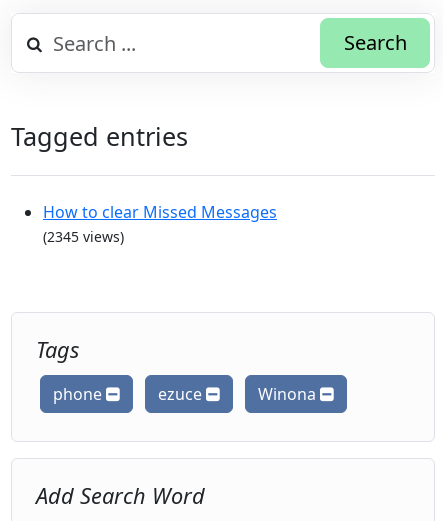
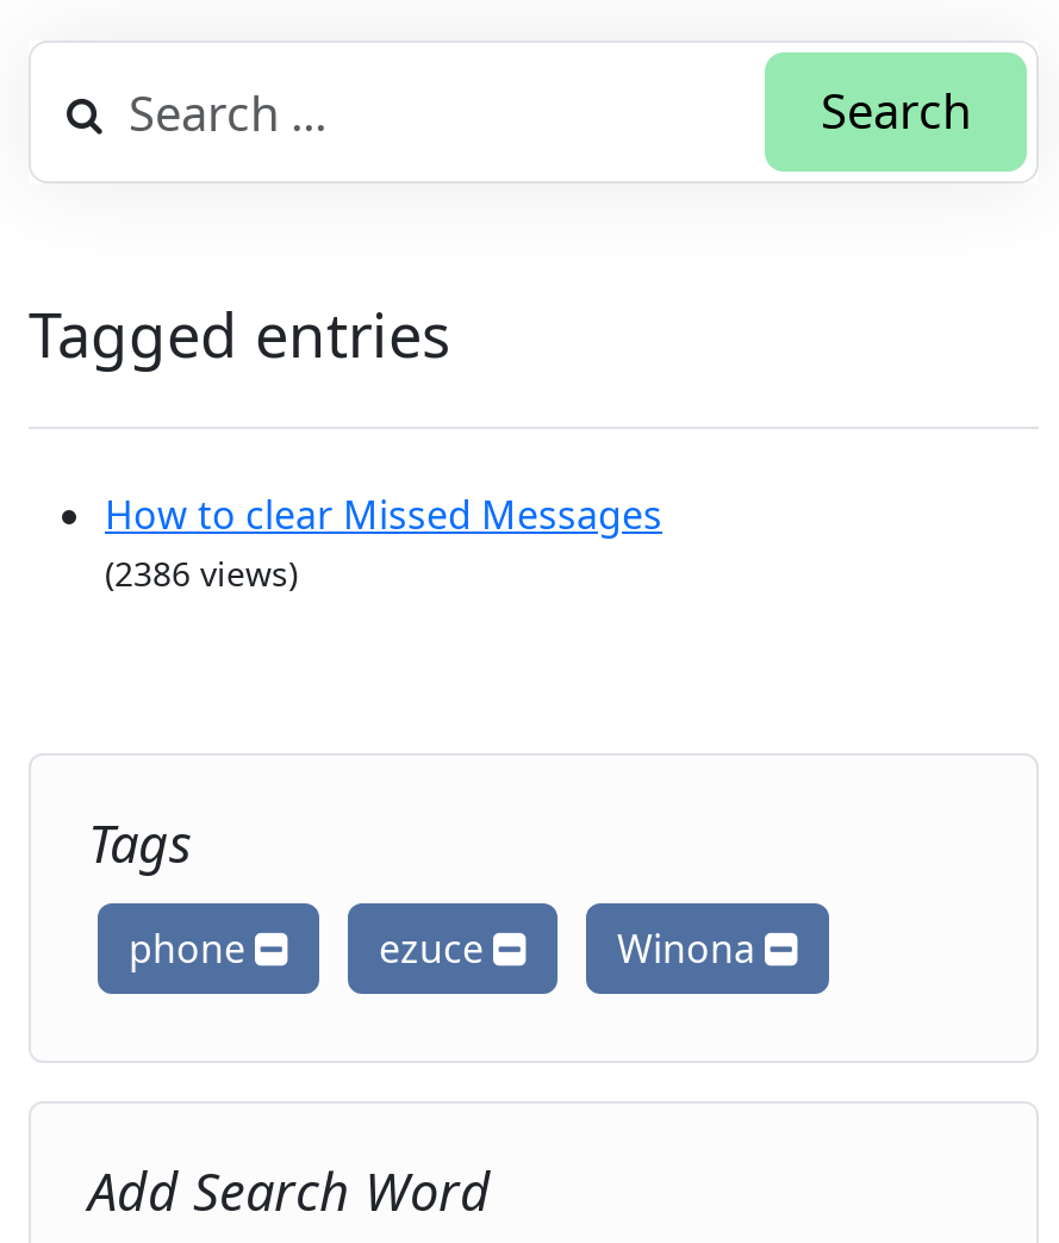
- (2345 views)
+ (2386 views)
